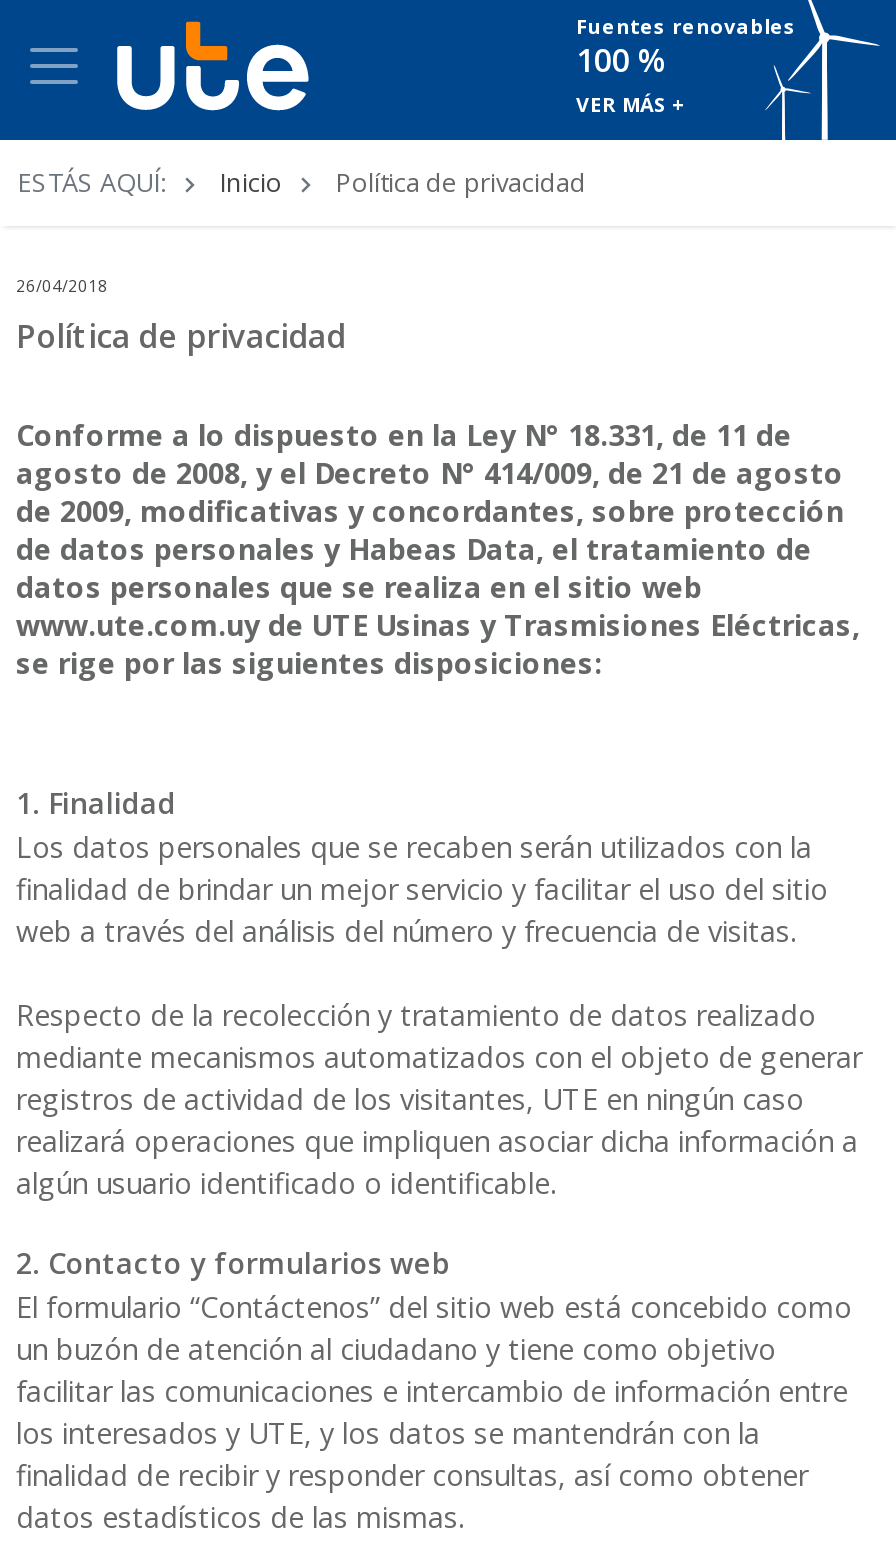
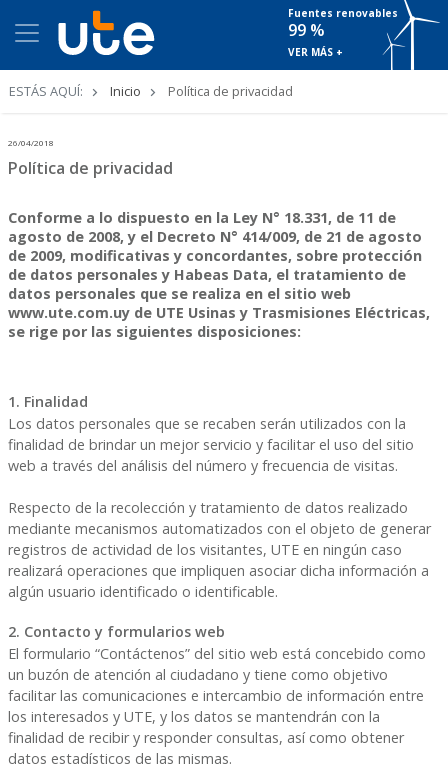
- 100 %
+ 99 %
